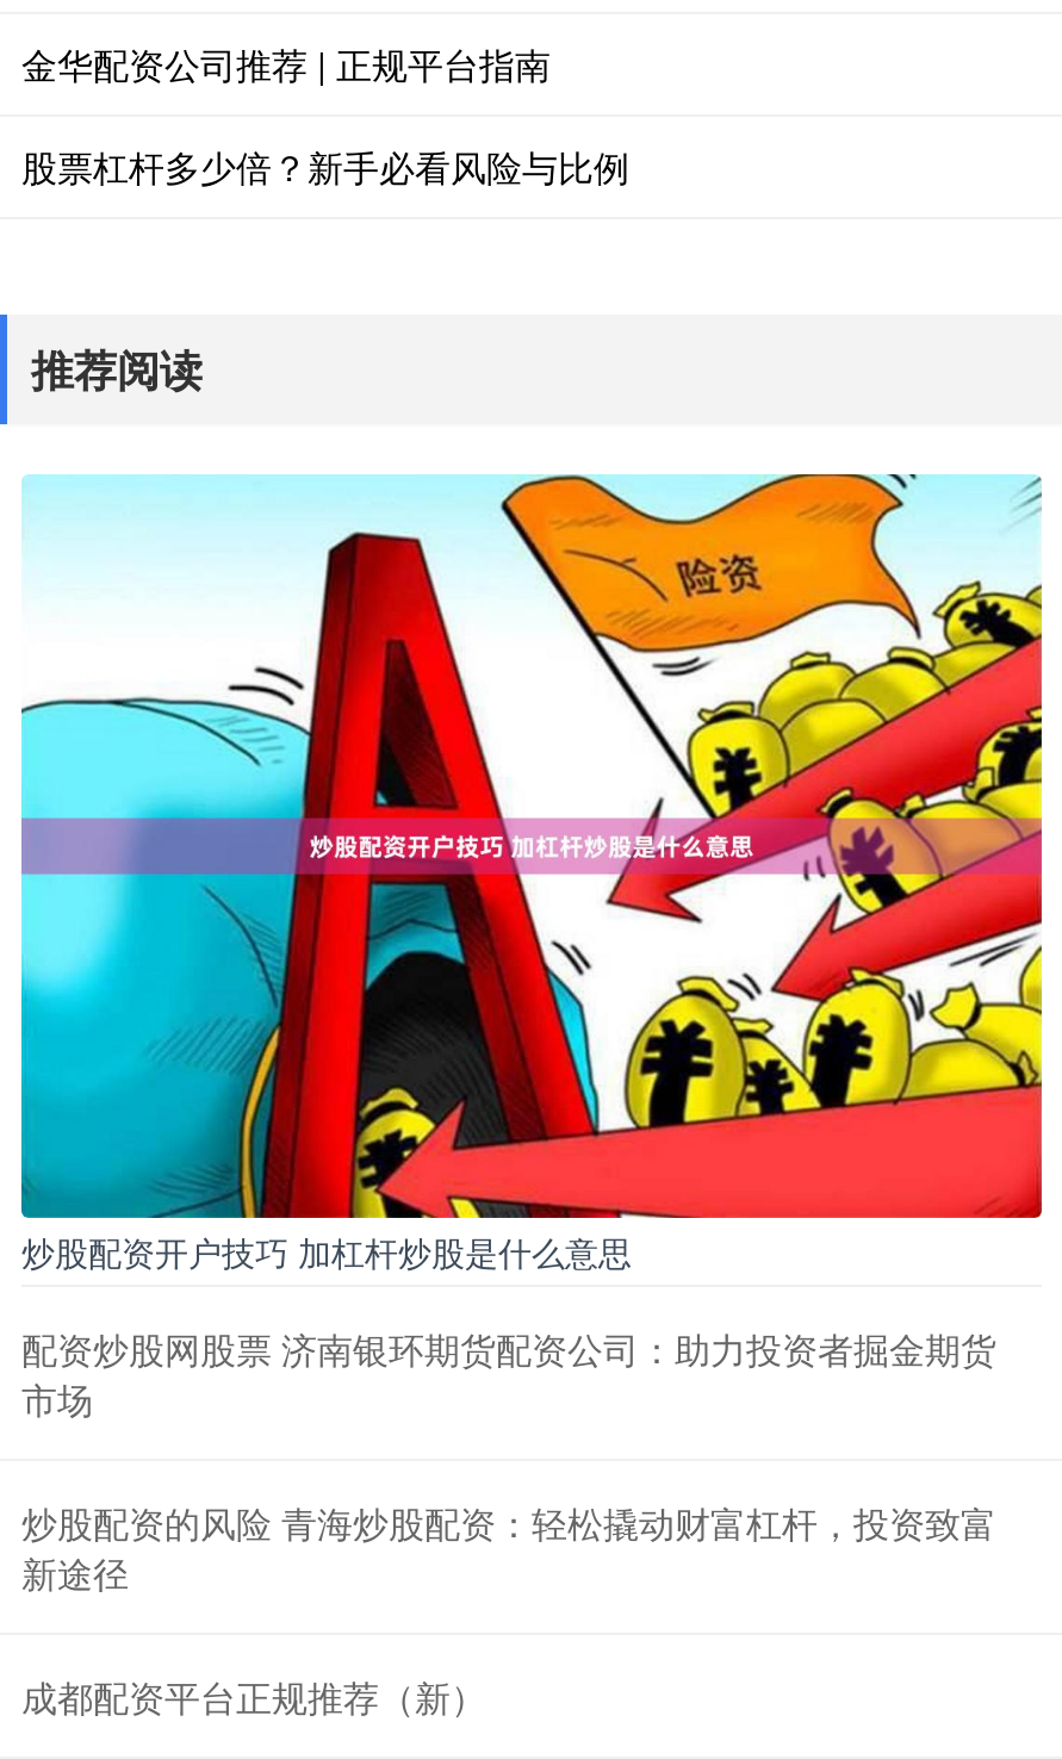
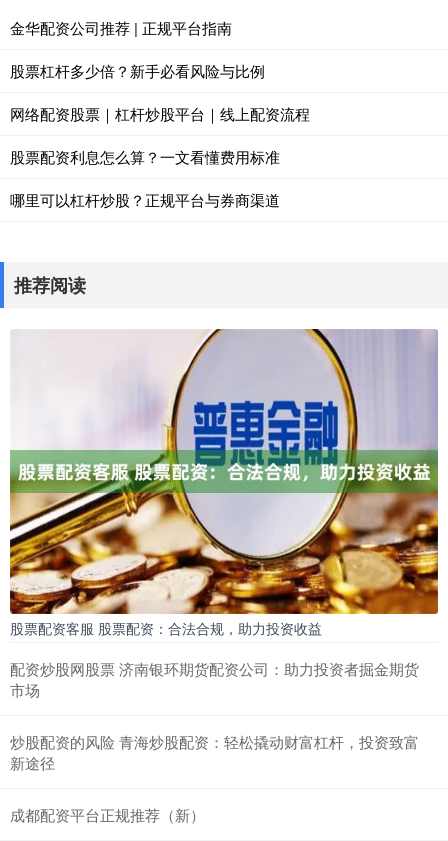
+ 网络配资股票｜杠杆炒股平台｜线上配资流程
+ 股票配资利息怎么算？一文看懂费用标准
+ 哪里可以杠杆炒股？正规平台与券商渠道

moved down: 推荐阅读

- [image]
- 炒股配资开户技巧 加杠杆炒股是什么意思
+ [image]
+ 股票配资客服 股票配资：合法合规，助力投资收益
